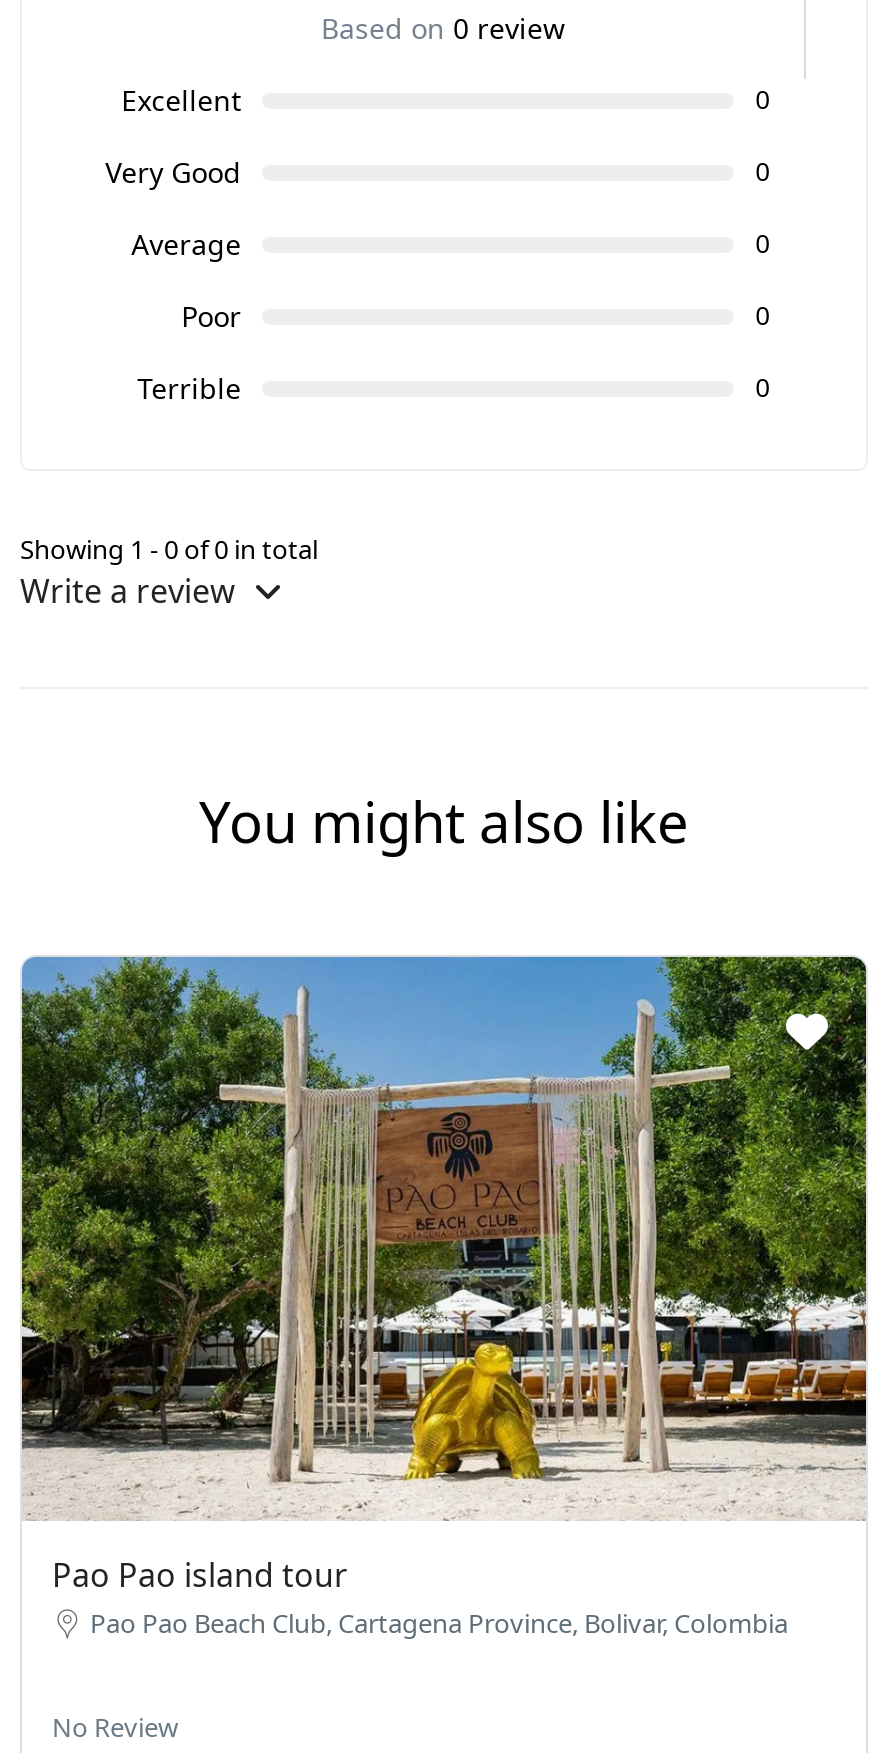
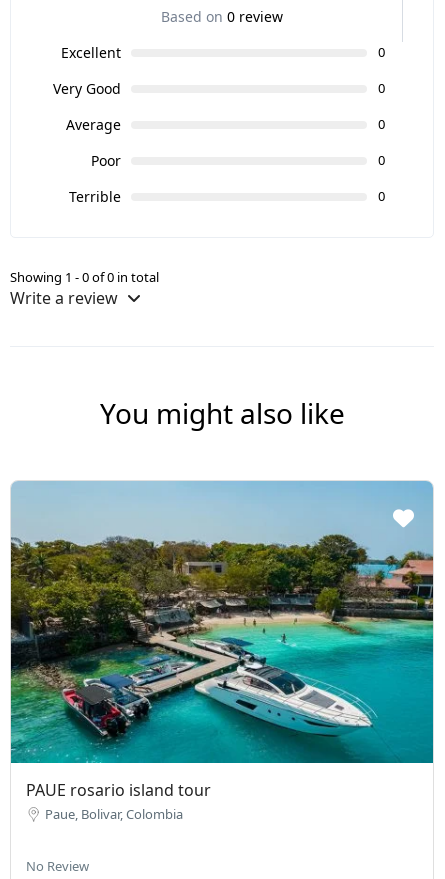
- [image]
- Pao Pao island tour
- Pao Pao Beach Club, Cartagena Province, Bolivar, Colombia
+ [image]
+ PAUE rosario island tour
+ Paue, Bolivar, Colombia
